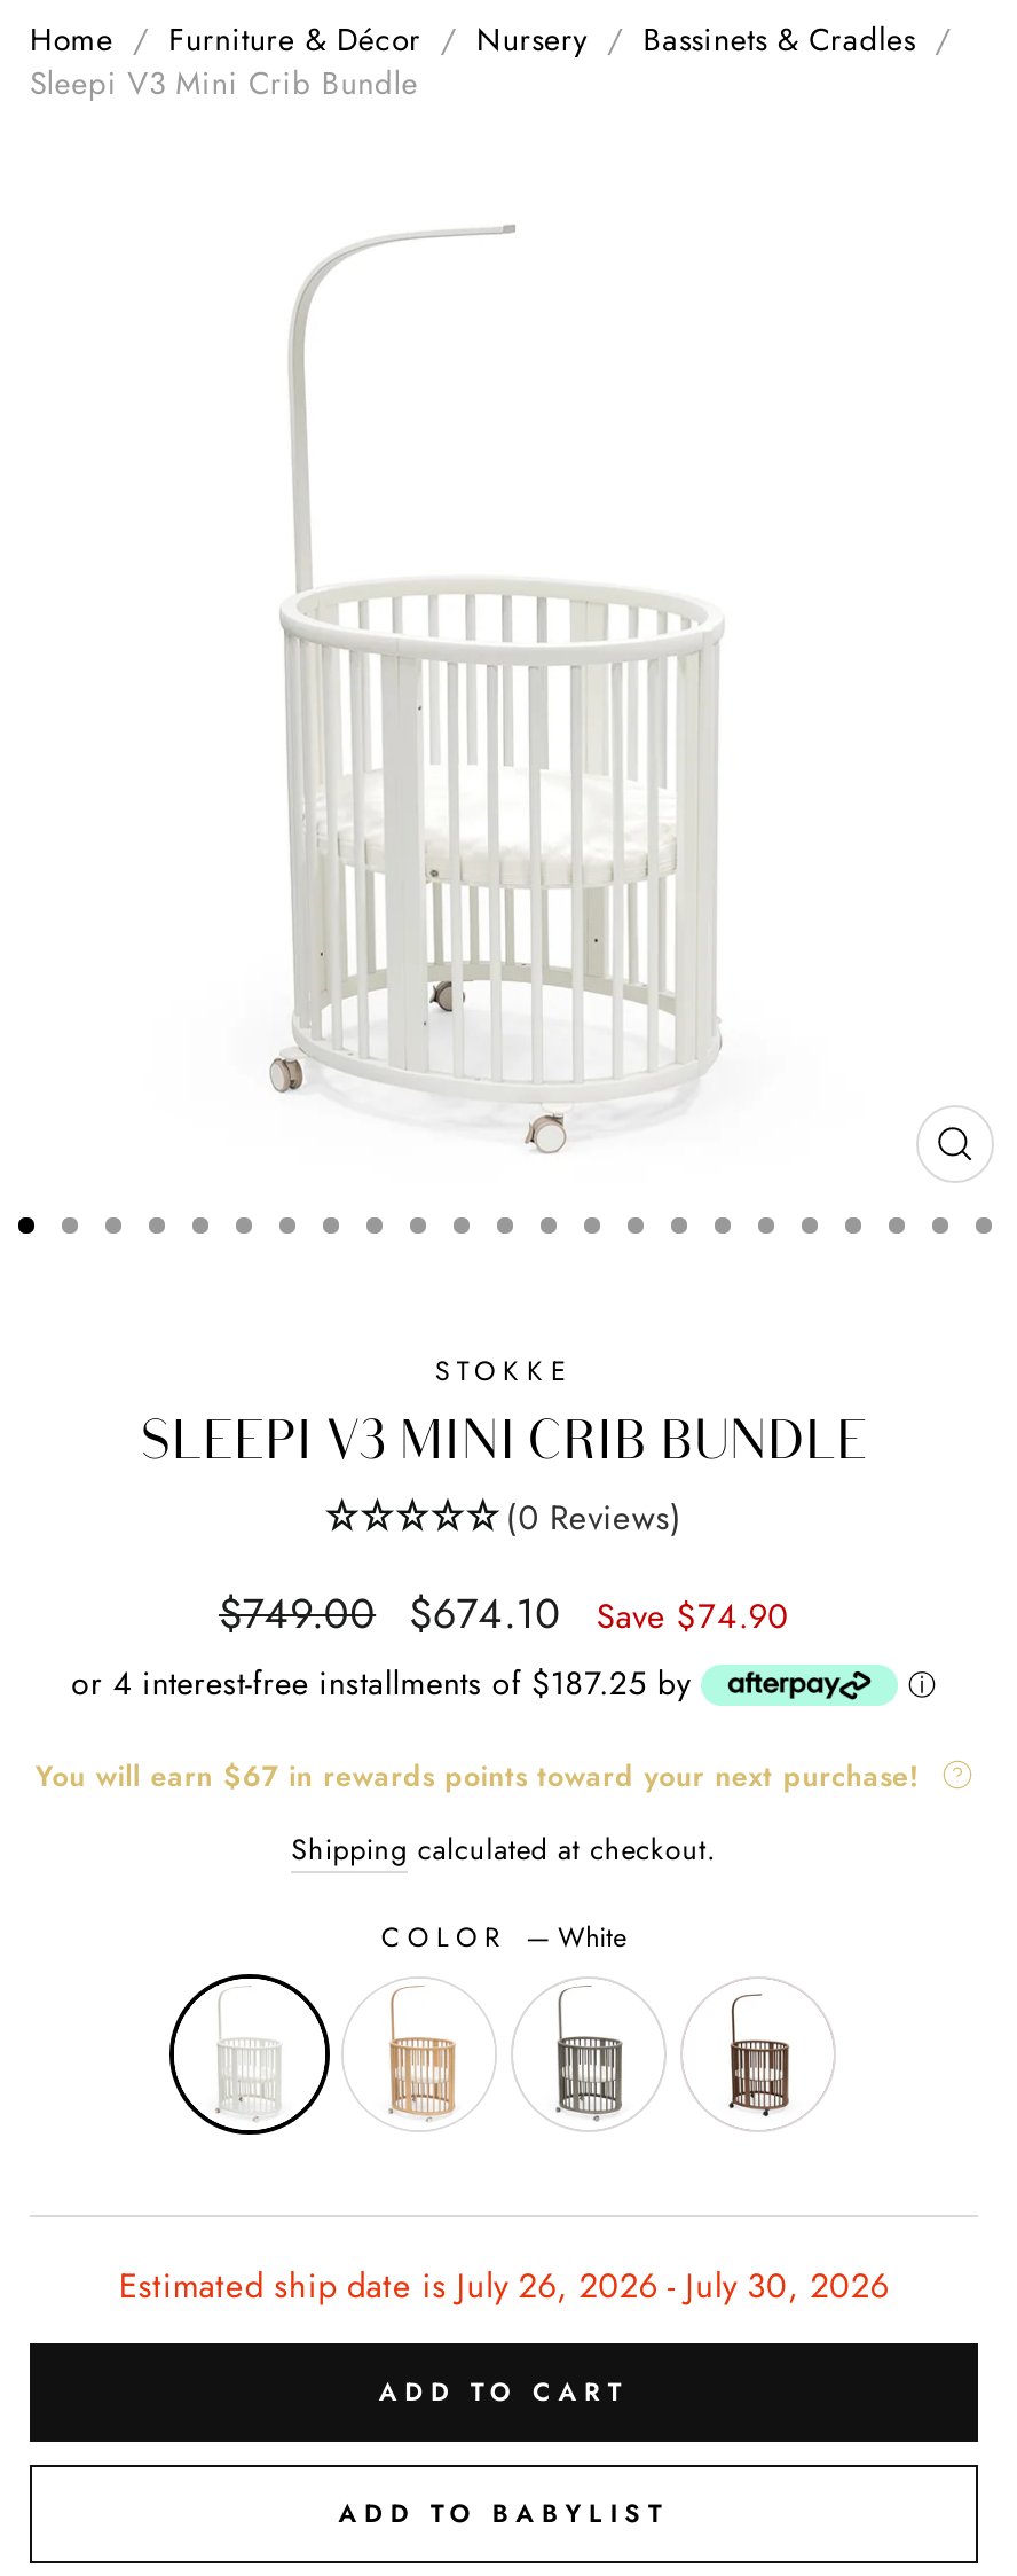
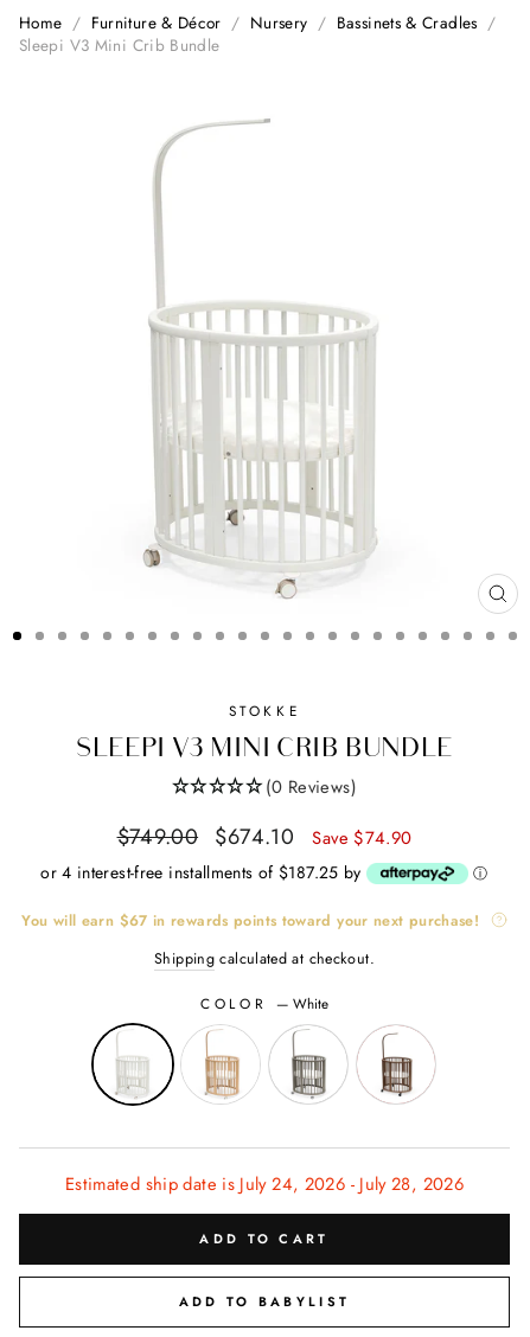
- Estimated ship date is July 26, 2026 - July 30, 2026
+ Estimated ship date is July 24, 2026 - July 28, 2026
